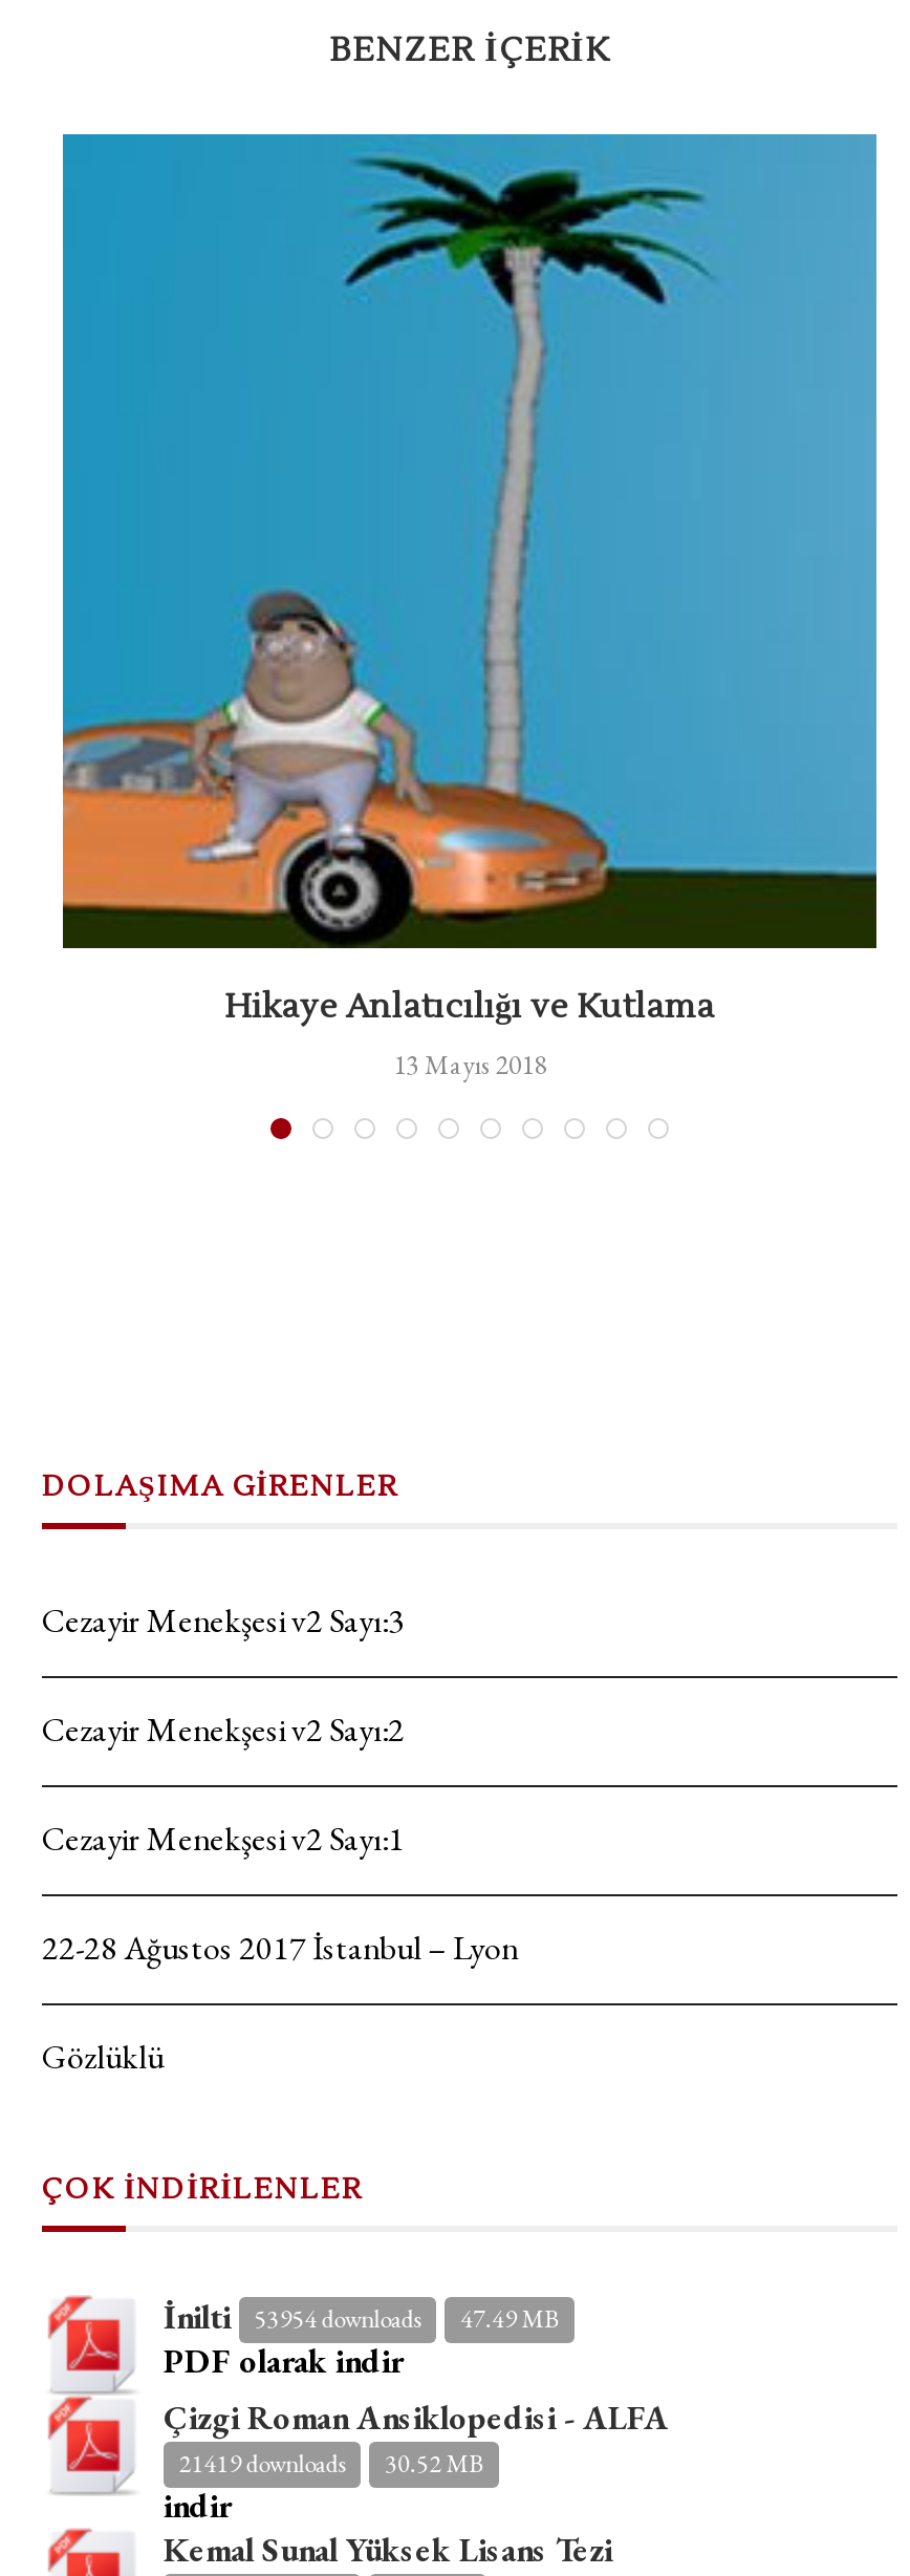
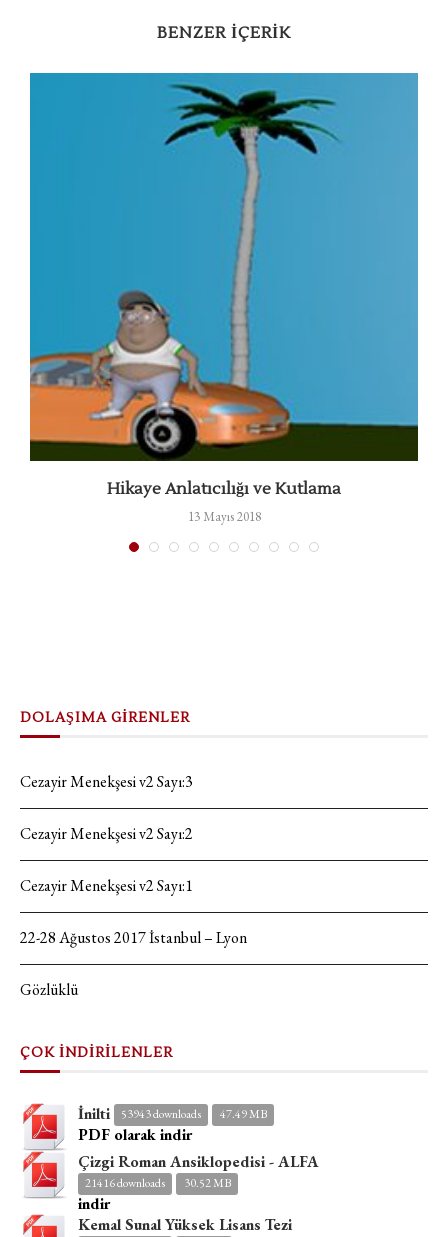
- İnilti 53954 downloads
+ İnilti 53943 downloads

- 21419 downloads 30.52 MB
+ 21416 downloads 30.52 MB
